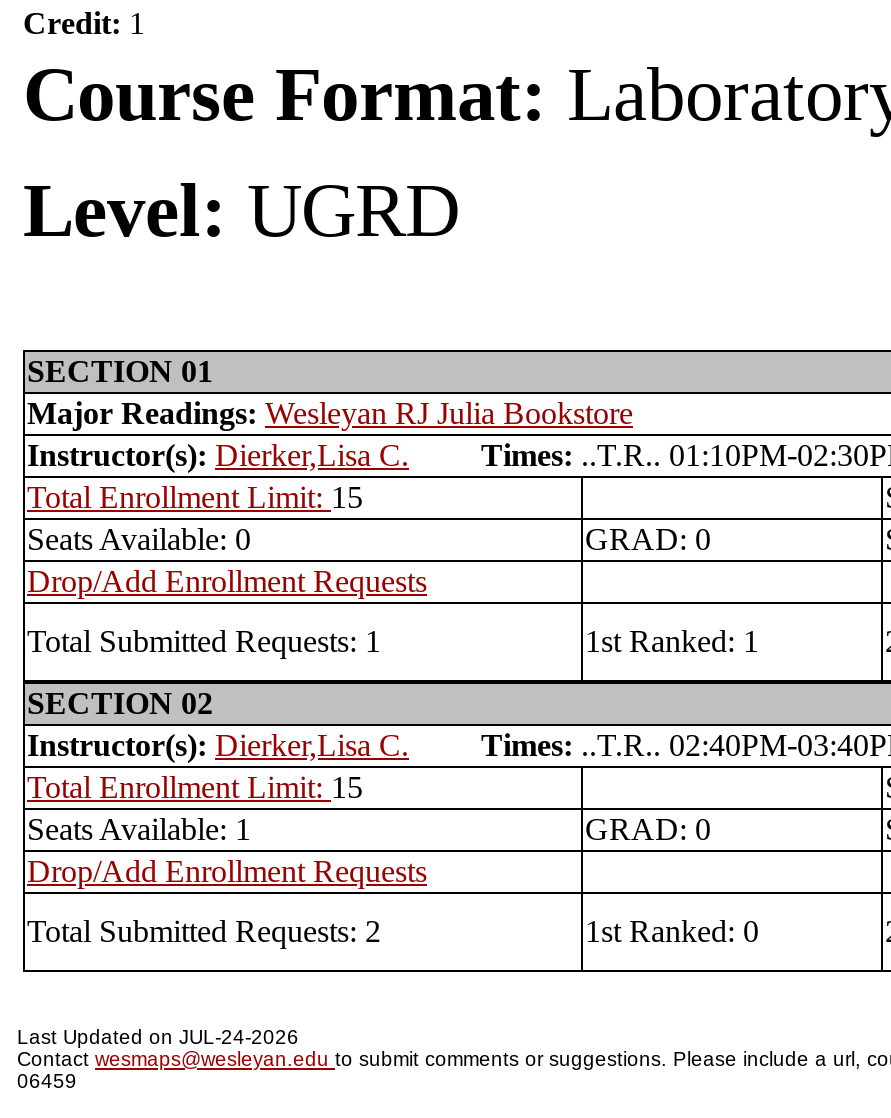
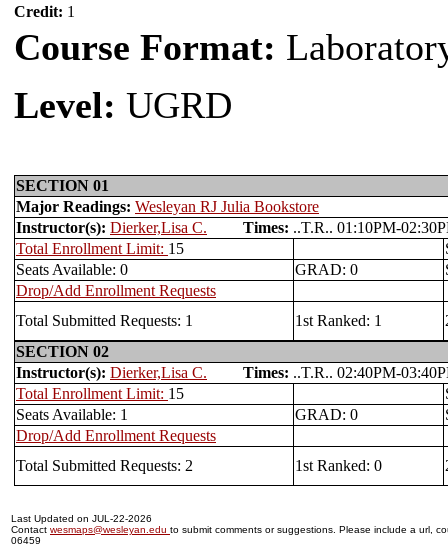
- Last Updated on JUL-24-2026
+ Last Updated on JUL-22-2026
